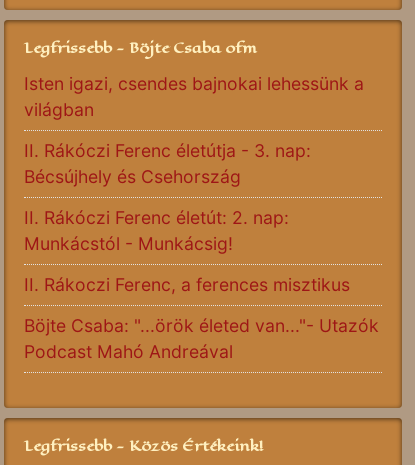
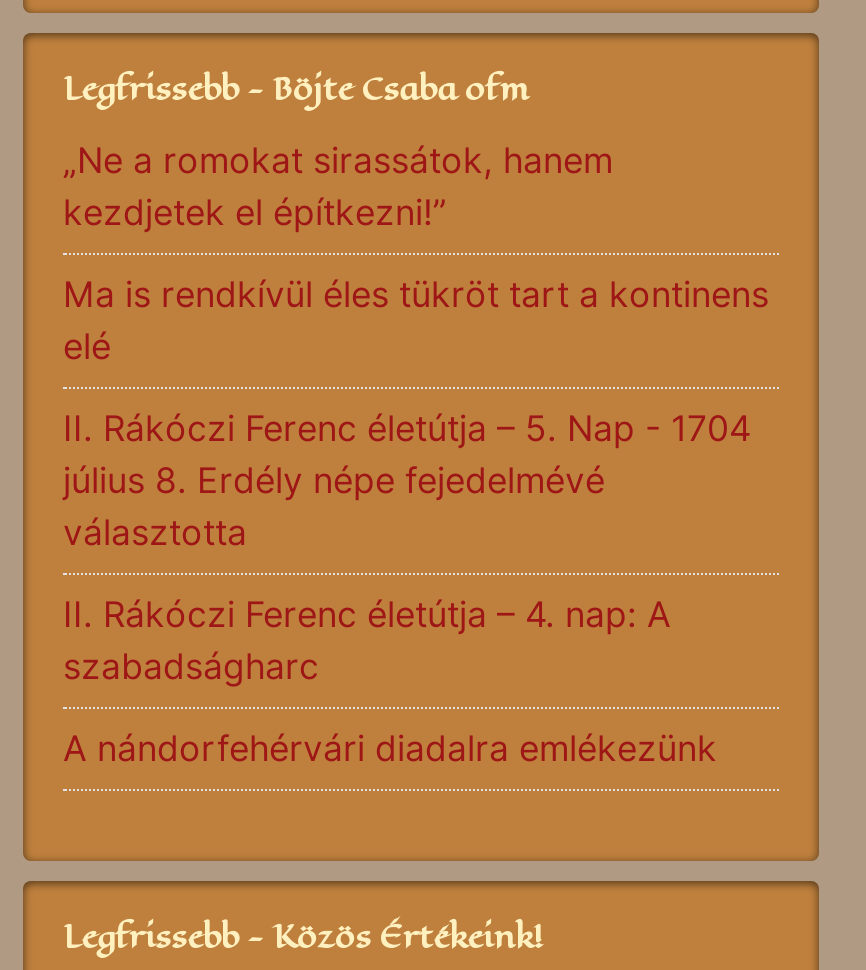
- Isten igazi, csendes bajnokai lehessünk a
- világban
+ „Ne a romokat sirassátok, hanem
+ kezdjetek el építkezni!”

- II. Rákóczi Ferenc életútja - 3. nap:
- Bécsújhely és Csehország
+ Ma is rendkívül éles tükröt tart a kontinens
+ elé

- II. Rákóczi Ferenc életút: 2. nap:
- Munkácstól - Munkácsig!
+ II. Rákóczi Ferenc életútja – 5. Nap - 1704
+ július 8. Erdély népe fejedelmévé
+ választotta

- II. Rákoczi Ferenc, a ferences misztikus
+ II. Rákóczi Ferenc életútja – 4. nap: A
+ szabadságharc

- Böjte Csaba: "...örök életed van..."- Utazók
- Podcast Mahó Andreával
+ A nándorfehérvári diadalra emlékezünk
